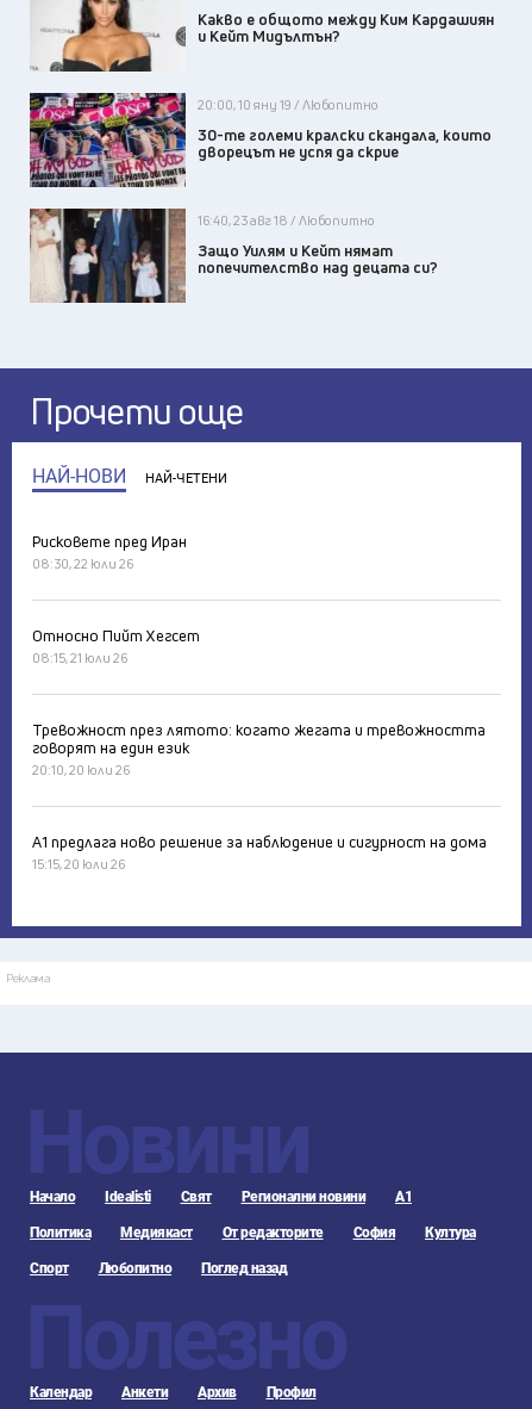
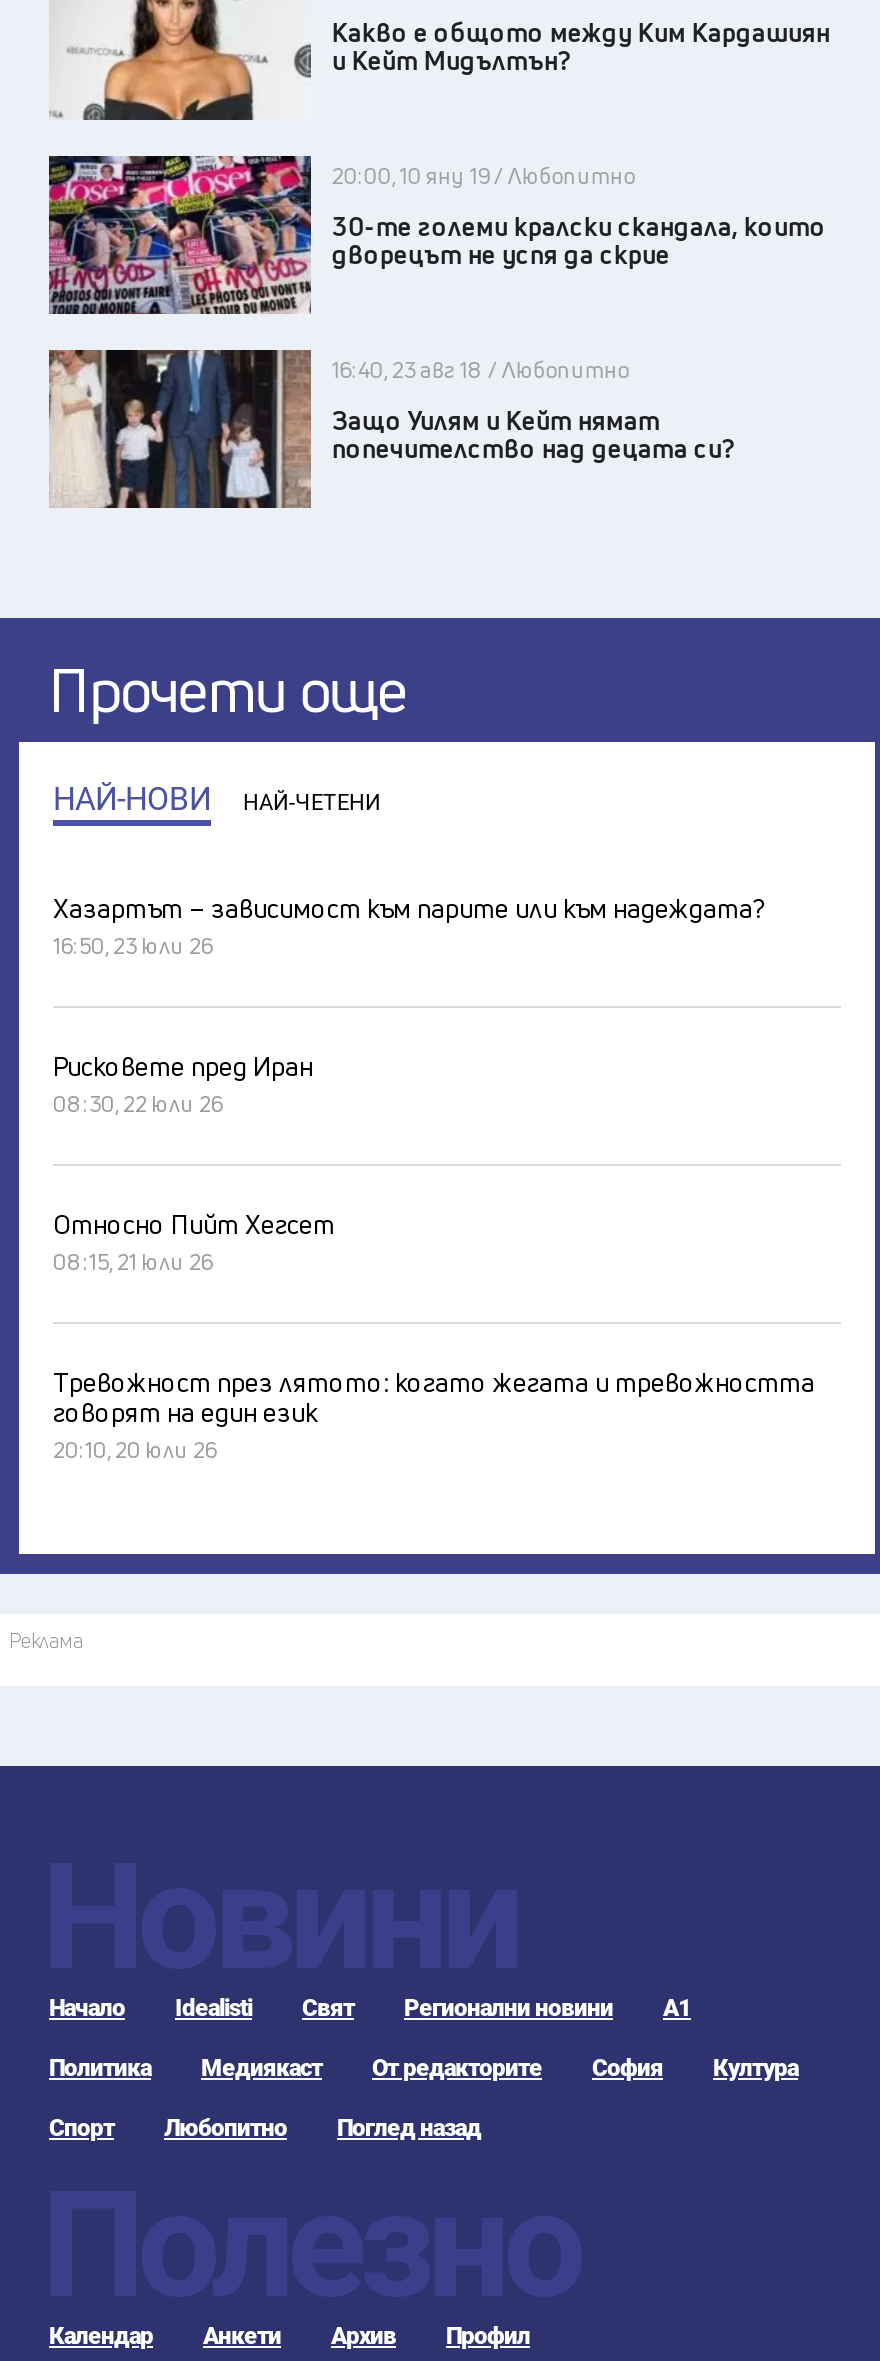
+ Хазартът – зависимост към парите или към надеждата?
+ 16:50, 23 юли 26

moved down: Рисковете пред Иран | 08:30, 22 юли 26 | Относно Пийт Хегсет | 08:15, 21 юли 26 | Тревожност през лятото: когато жегата и тревожността | говорят на един език | 20:10, 20 юли 26

- А1 предлага ново решение за наблюдение и сигурност на дома
- 15:15, 20 юли 26
